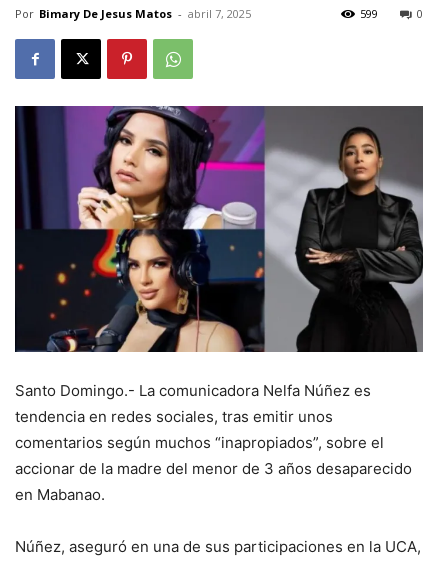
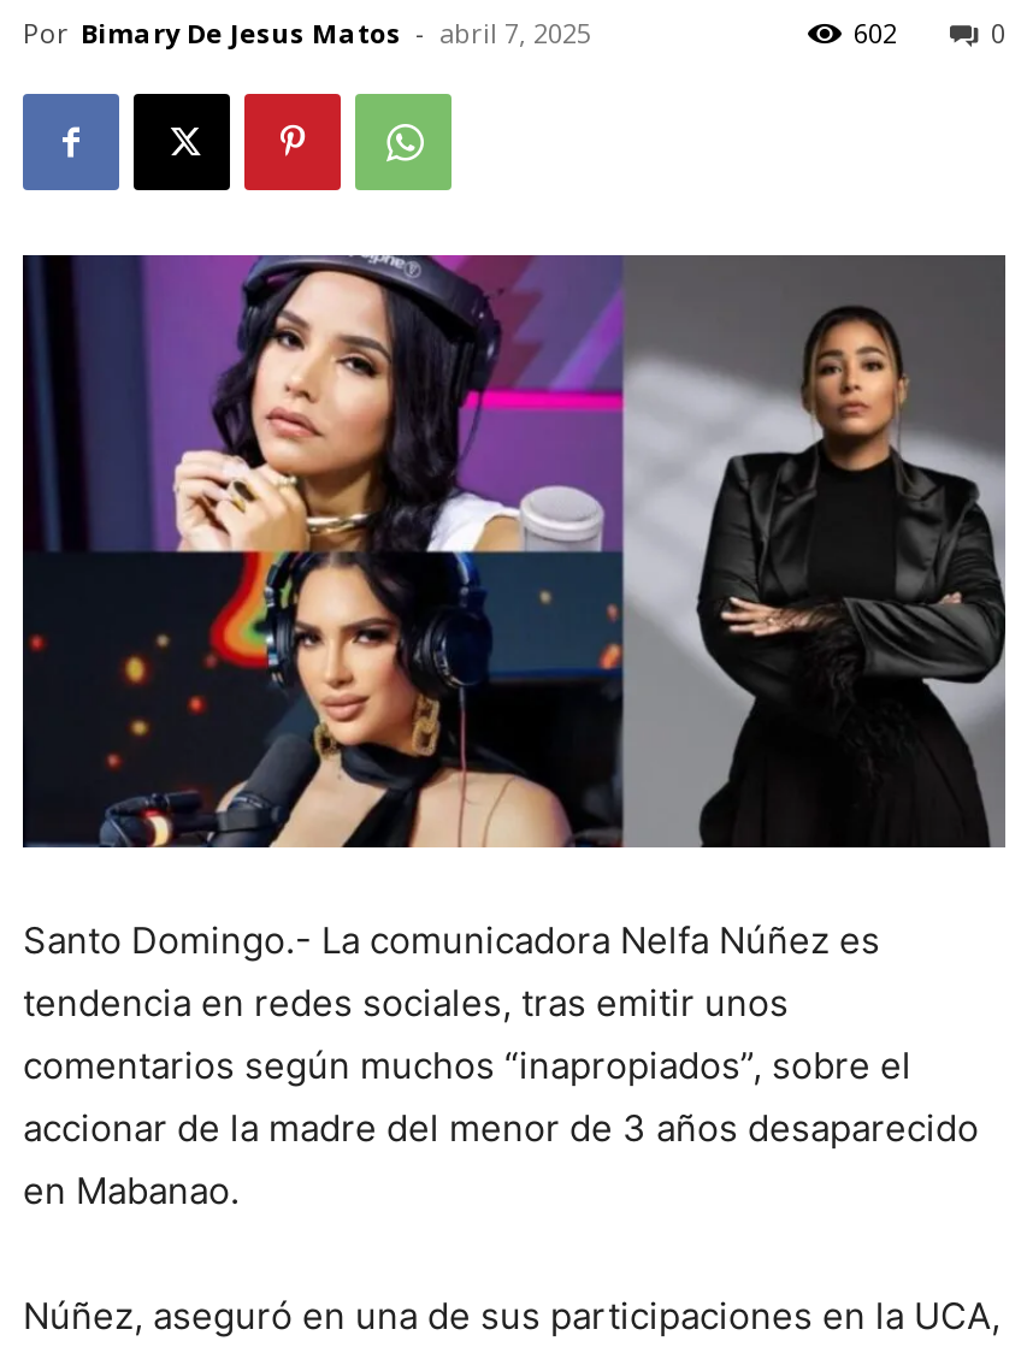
- 599
+ 602
